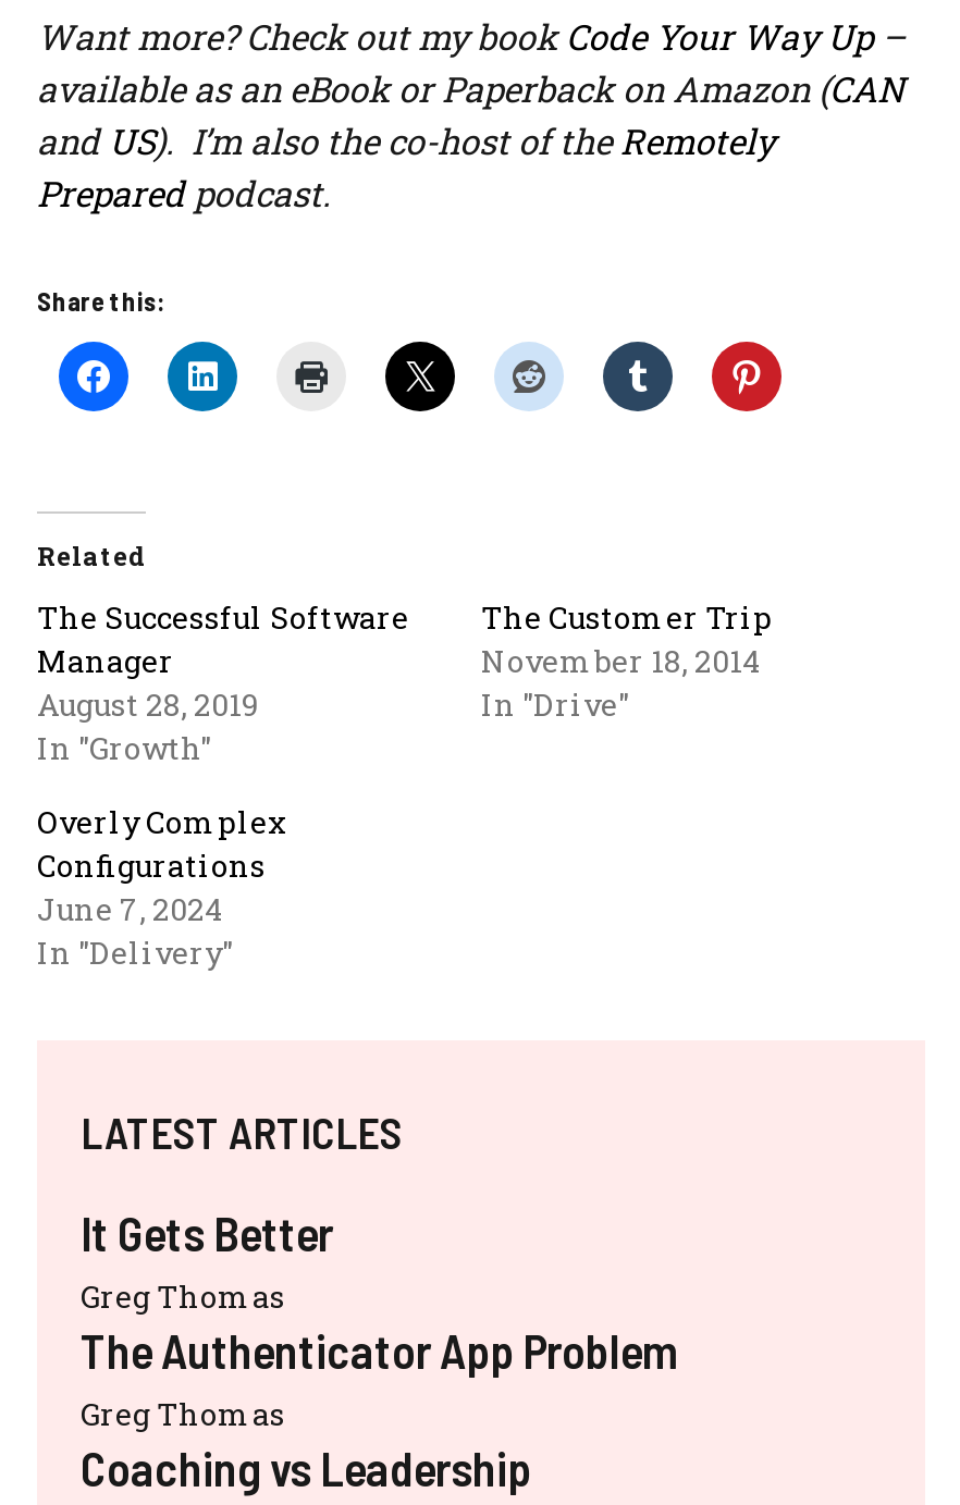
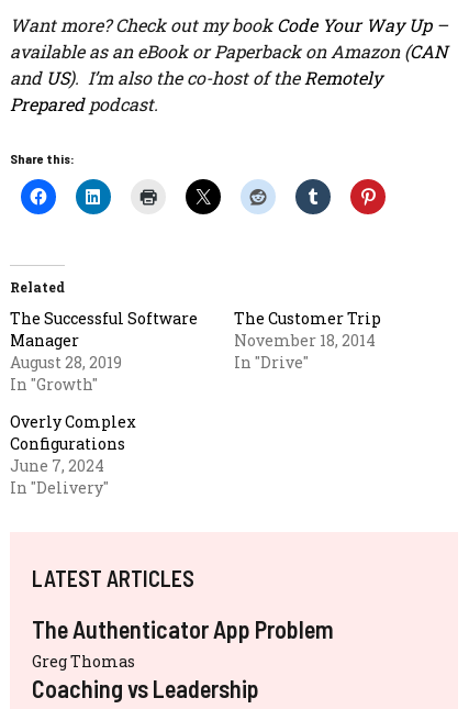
- It Gets Better
- Greg Thomas
